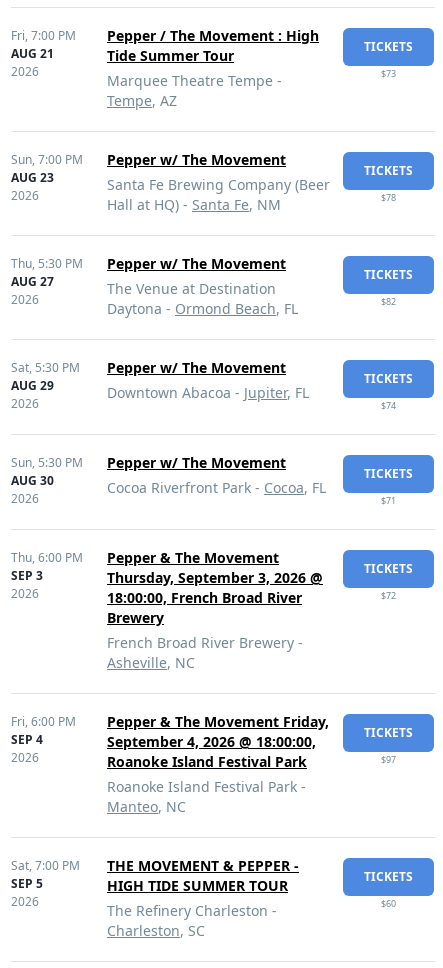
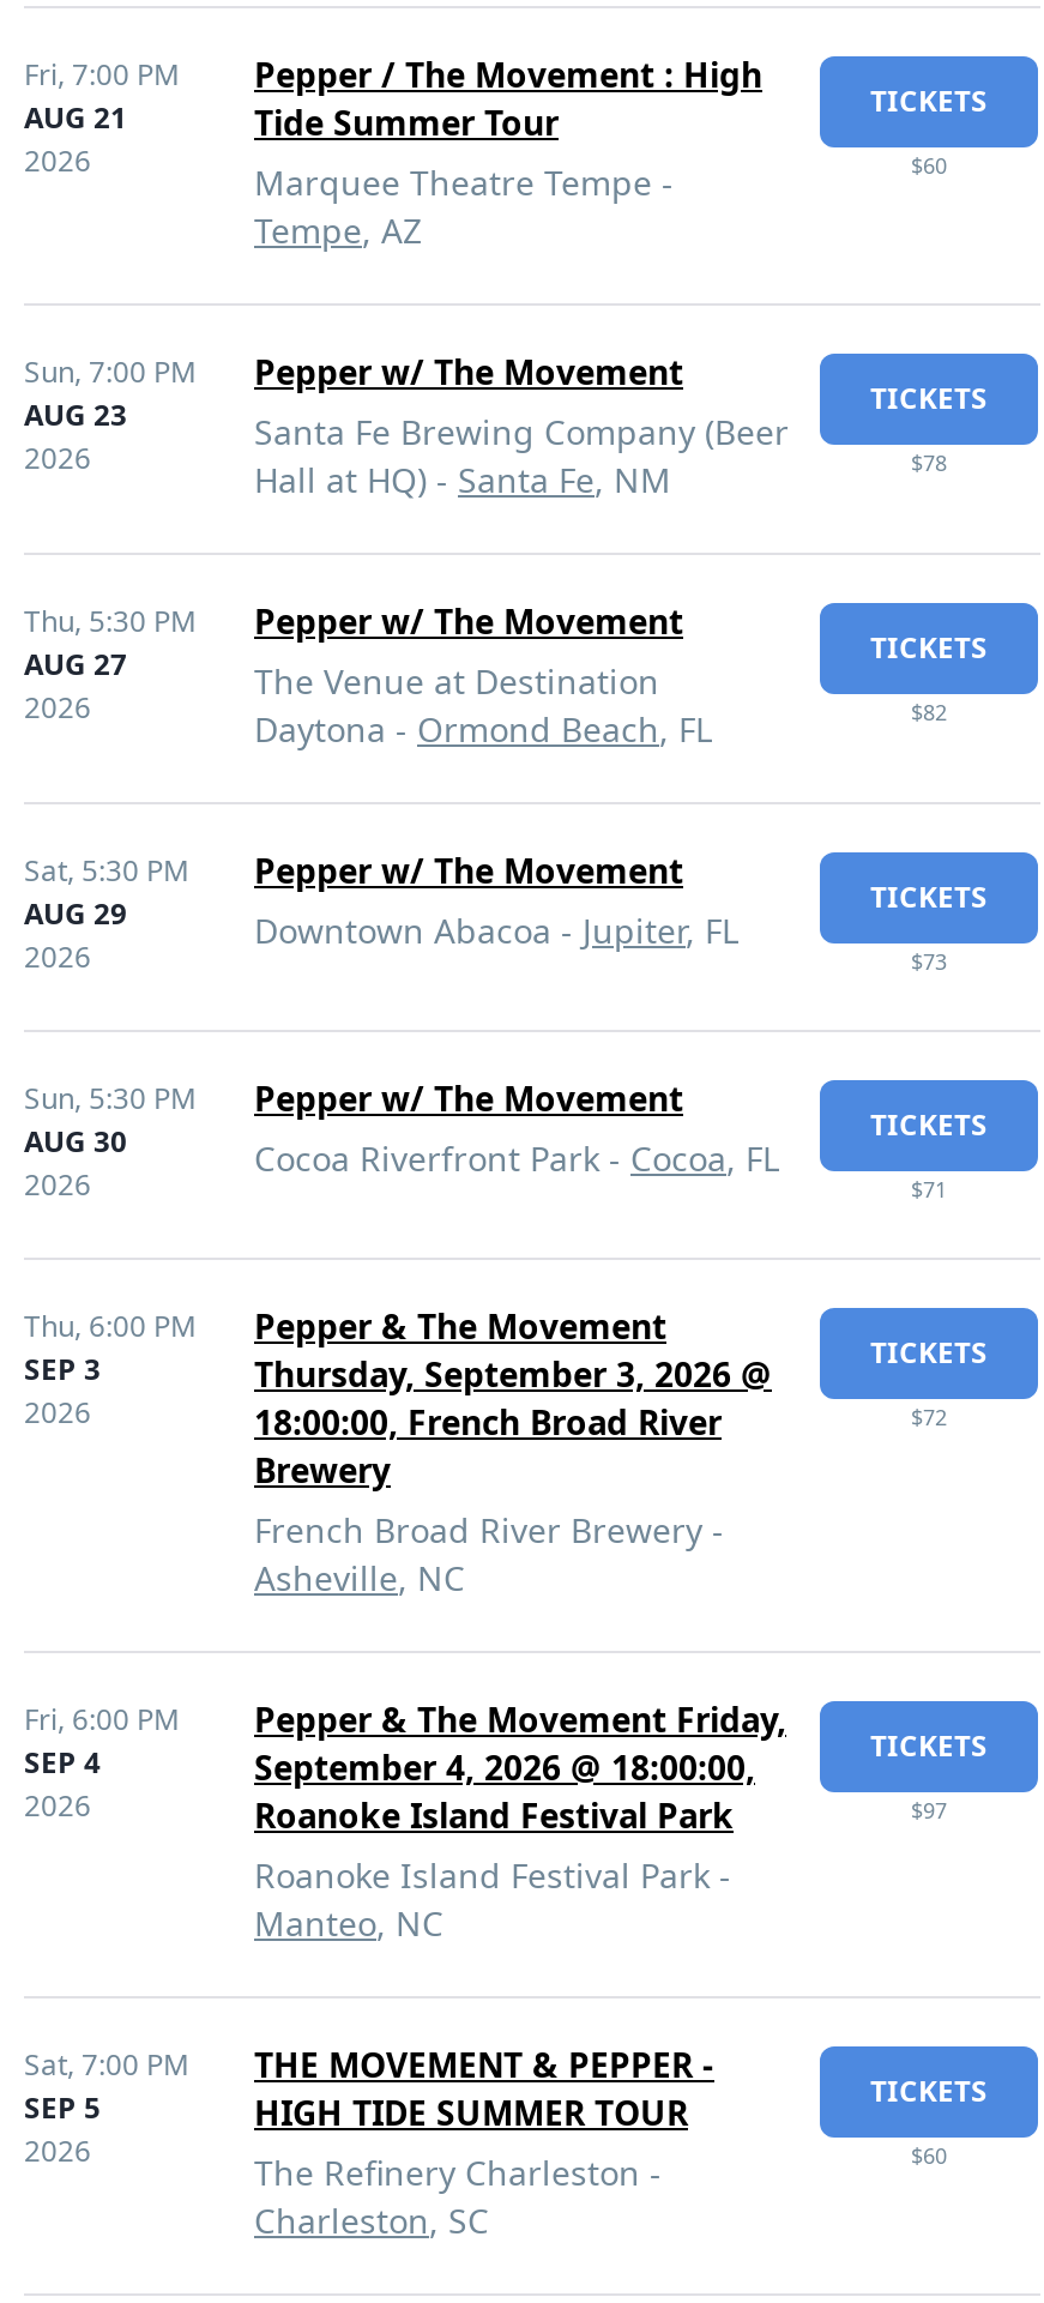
- $73
+ $60

- $74
+ $73
